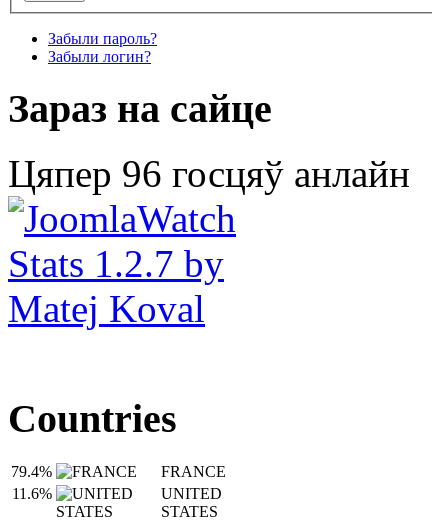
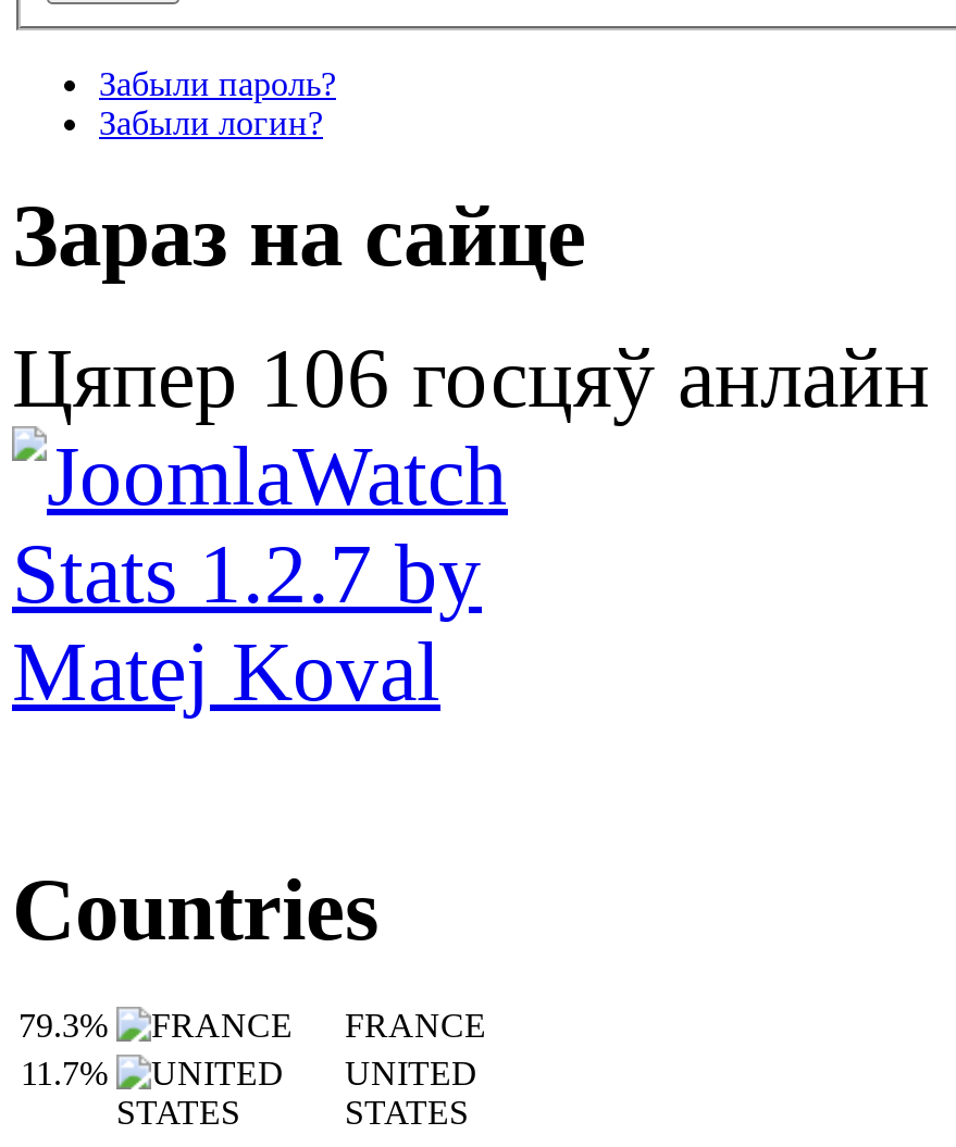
- Цяпер 96 госцяў анлайн
+ Цяпер 106 госцяў анлайн

- 79.4%
+ 79.3%

- 11.6%
+ 11.7%
